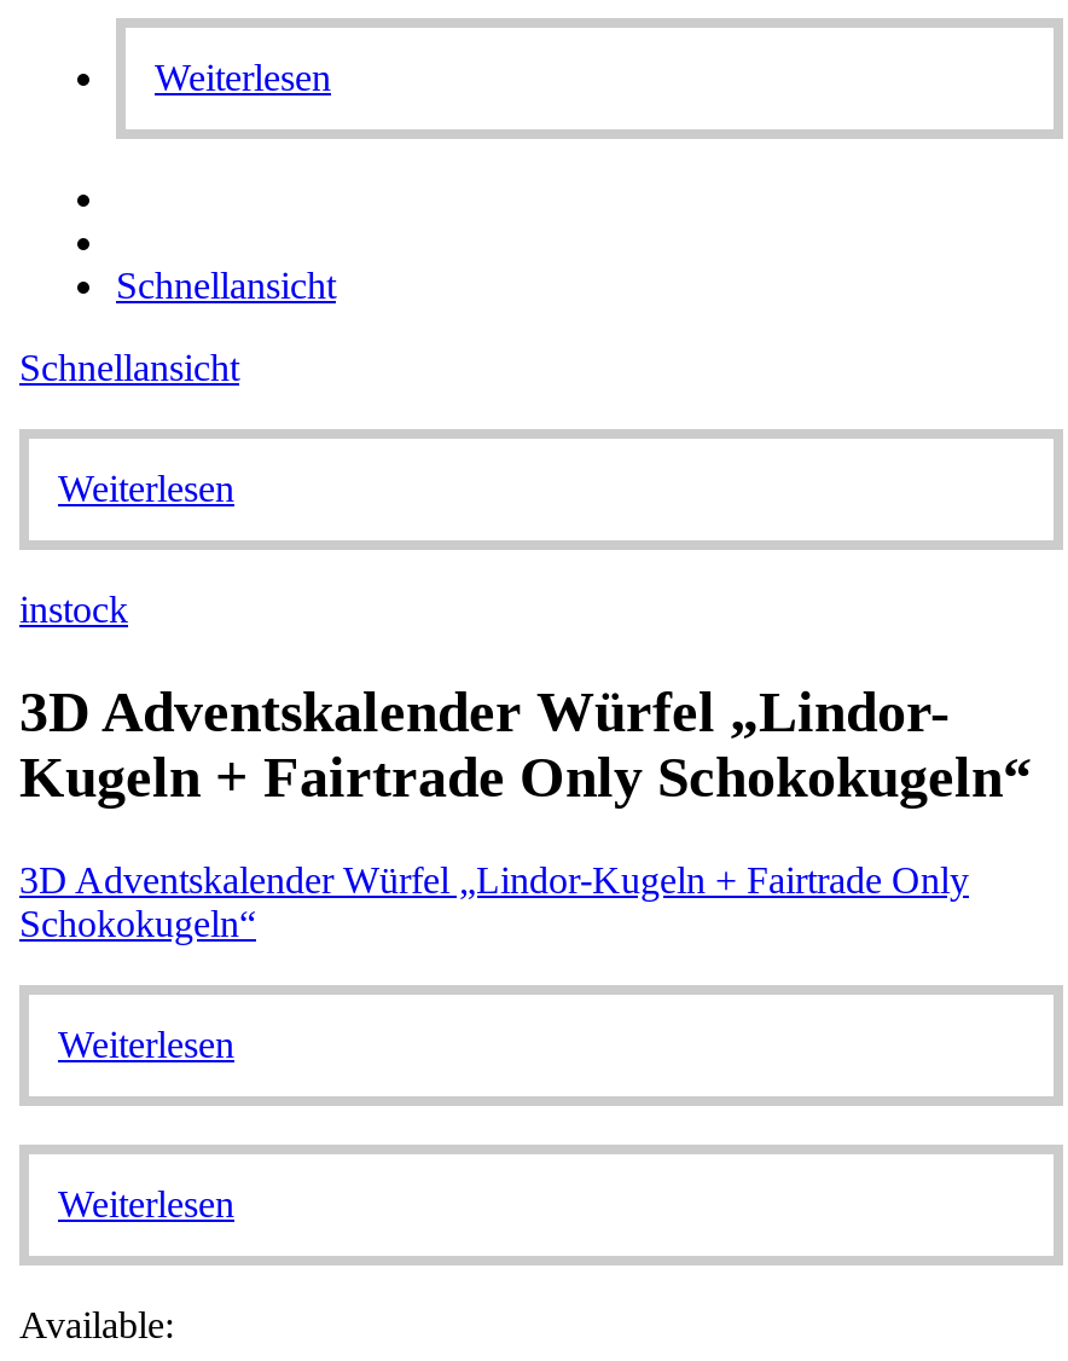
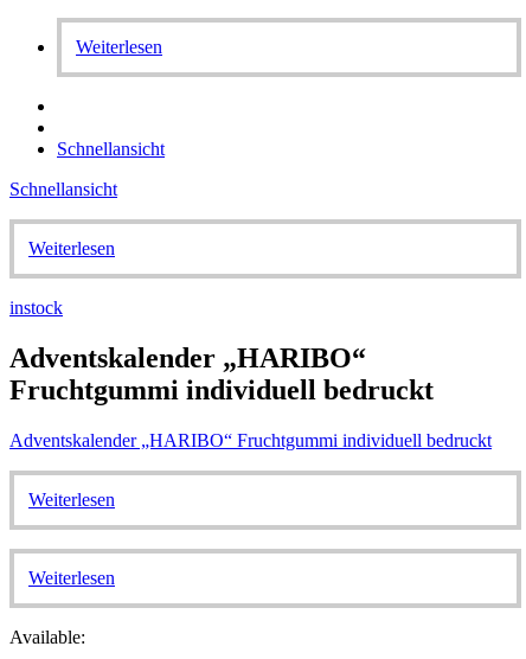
- 3D Adventskalender Würfel „Lindor-
- Kugeln + Fairtrade Only Schokokugeln“
+ Adventskalender „HARIBO“
+ Fruchtgummi individuell bedruckt

- 3D Adventskalender Würfel „Lindor-Kugeln + Fairtrade Only
- Schokokugeln“
+ Adventskalender „HARIBO“ Fruchtgummi individuell bedruckt
